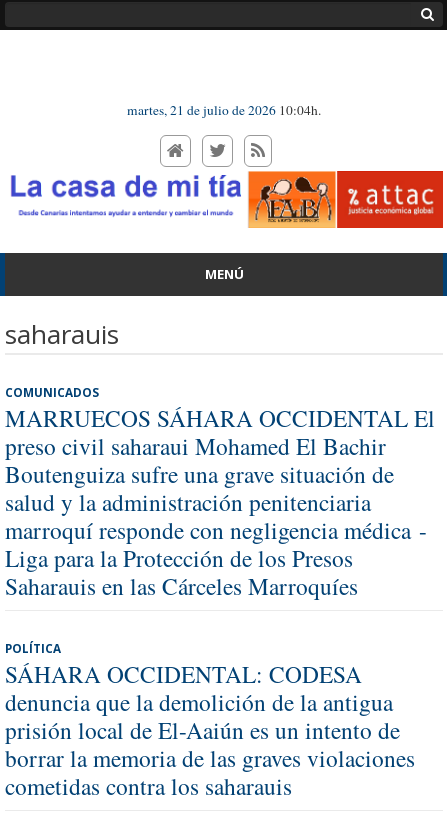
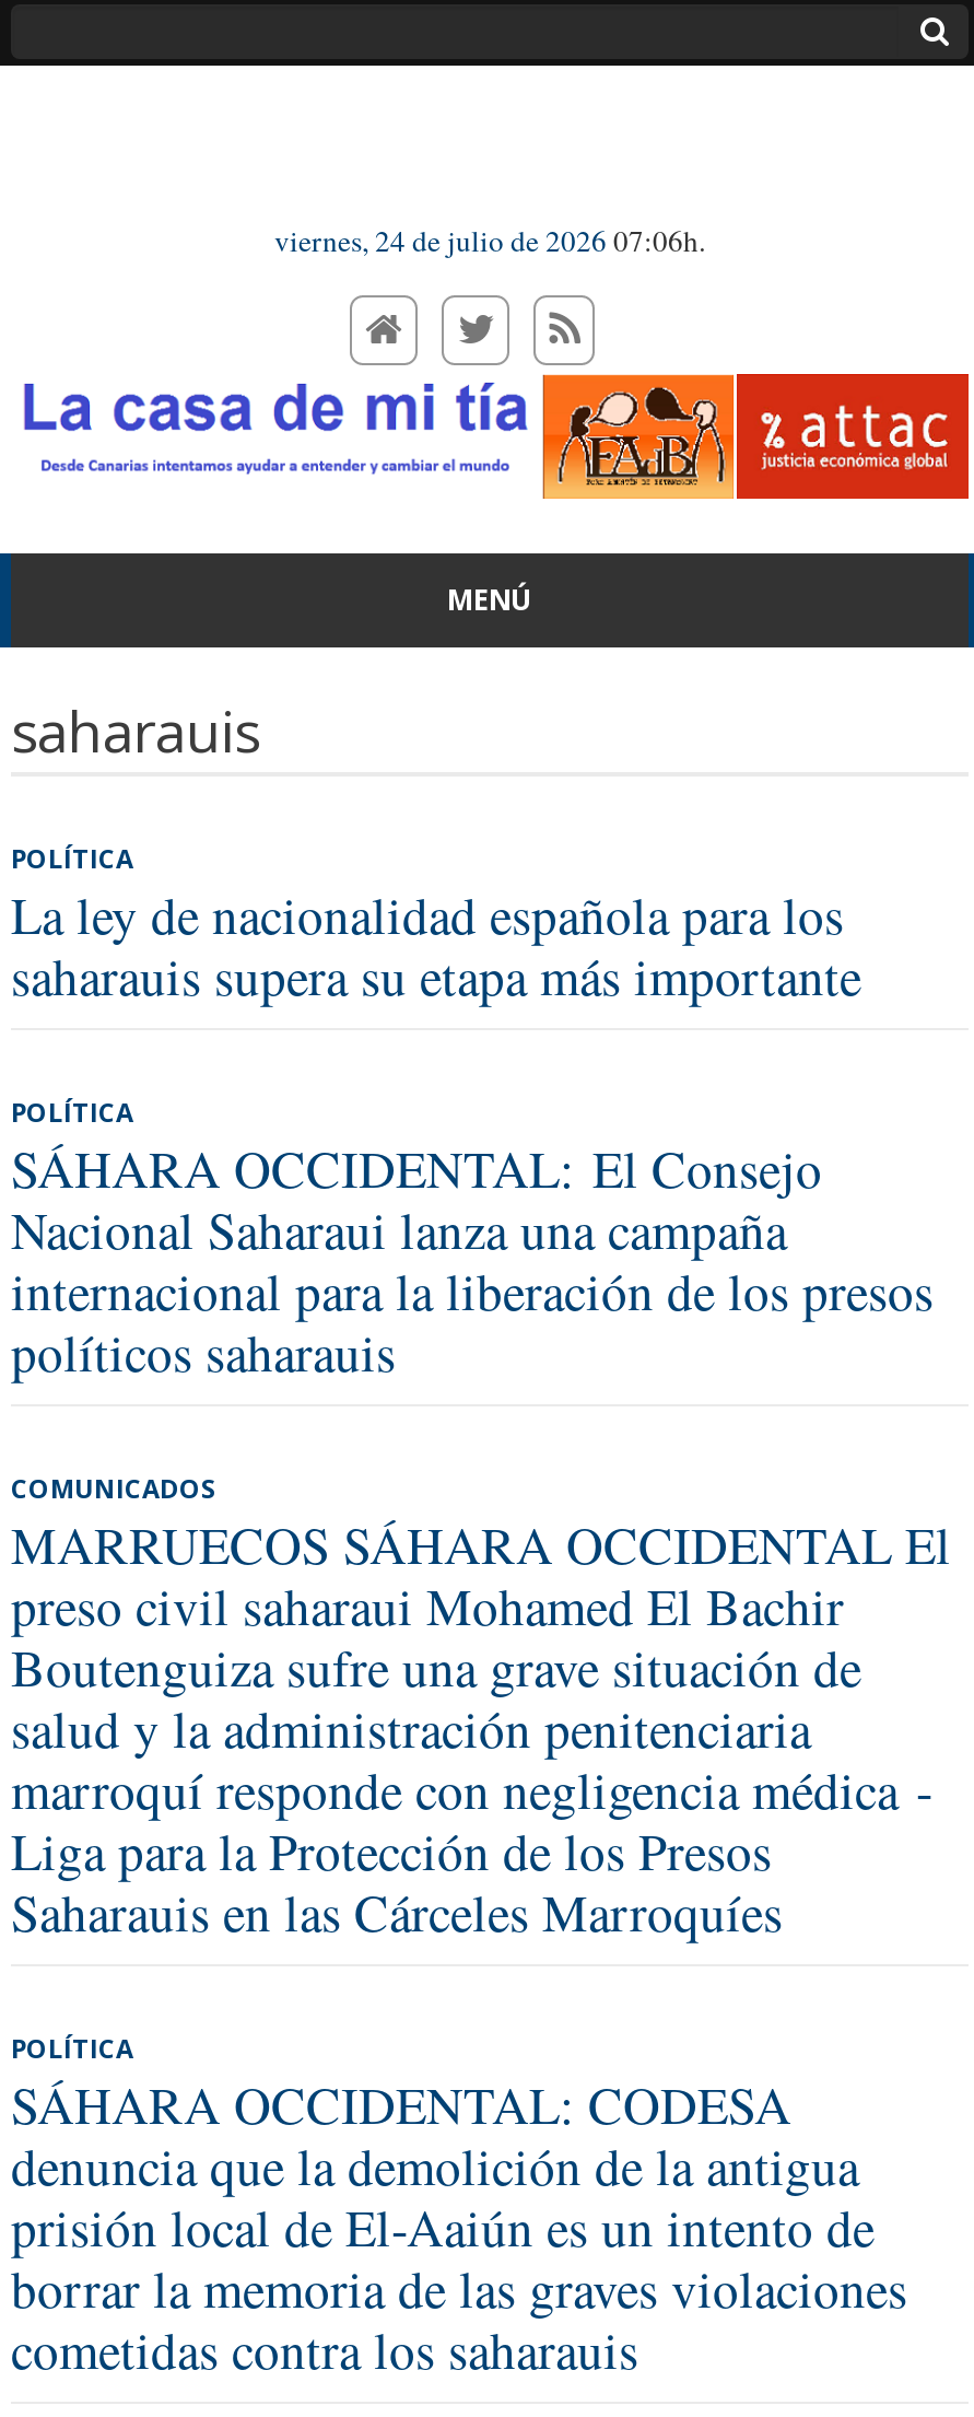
- martes, 21 de julio de 2026 10:04h.
+ viernes, 24 de julio de 2026 07:06h.

+ POLÍTICA
+ La ley de nacionalidad española para los
+ saharauis supera su etapa más importante
+ POLÍTICA
+ SÁHARA OCCIDENTAL: El Consejo
+ Nacional Saharaui lanza una campaña
+ internacional para la liberación de los presos
+ políticos saharauis
